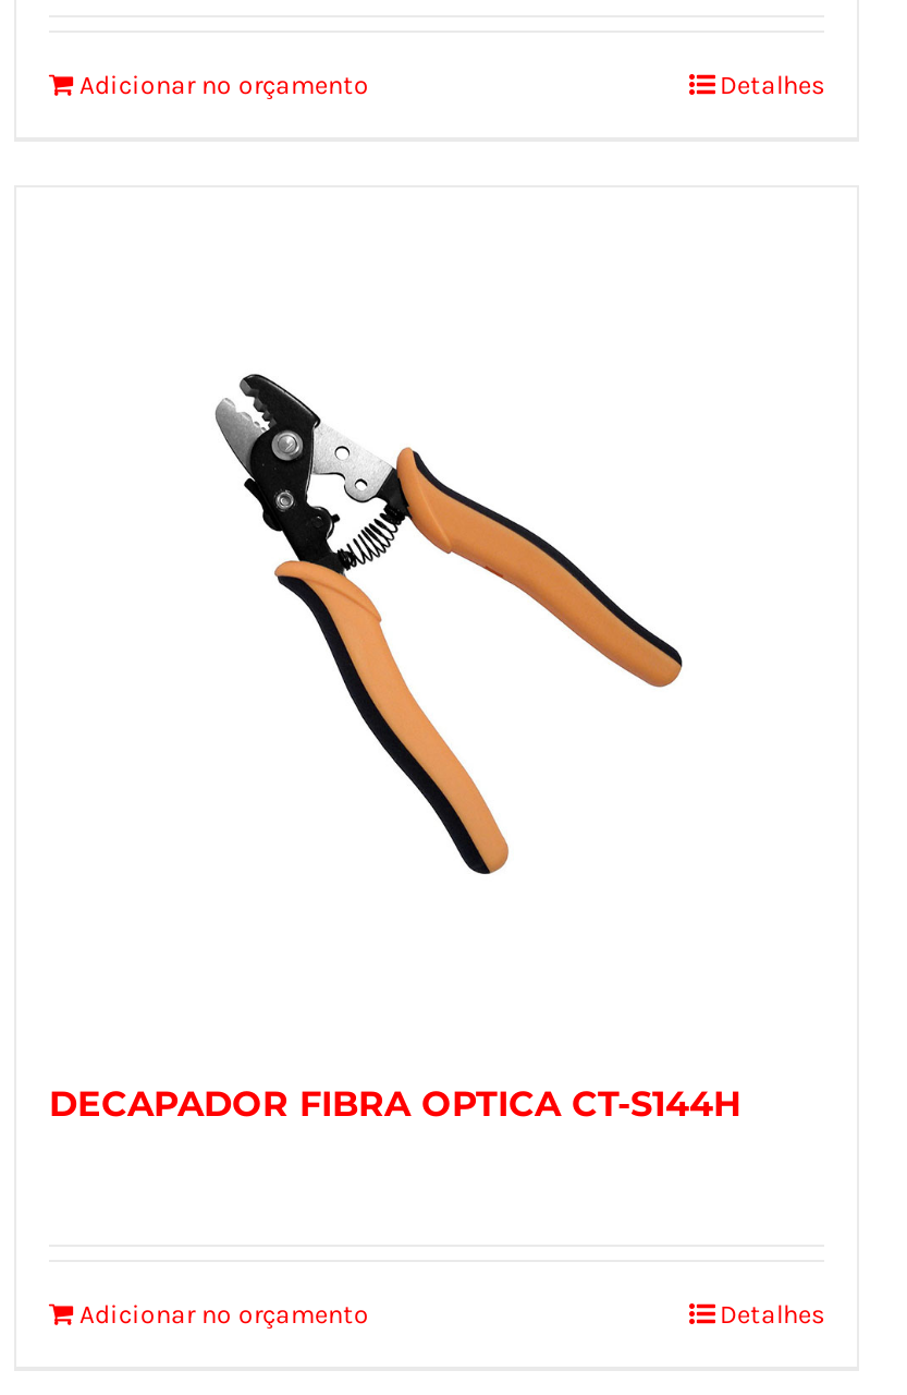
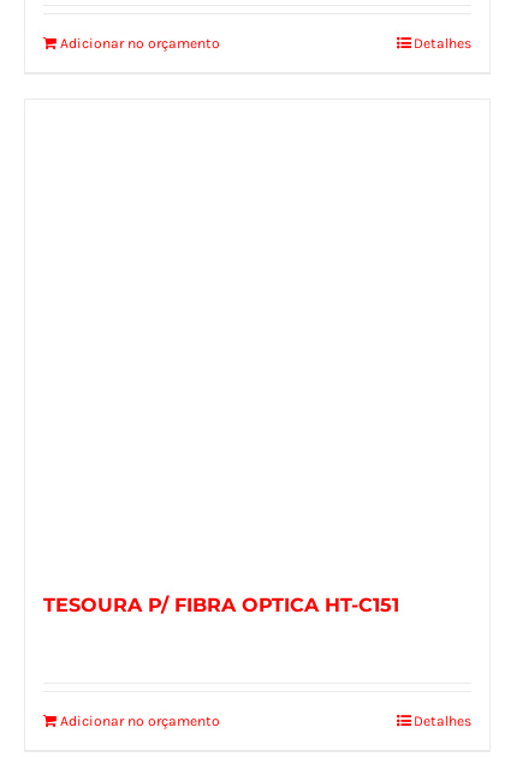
- [image]

- DECAPADOR FIBRA OPTICA CT-S144H
+ TESOURA P/ FIBRA OPTICA HT-C151
